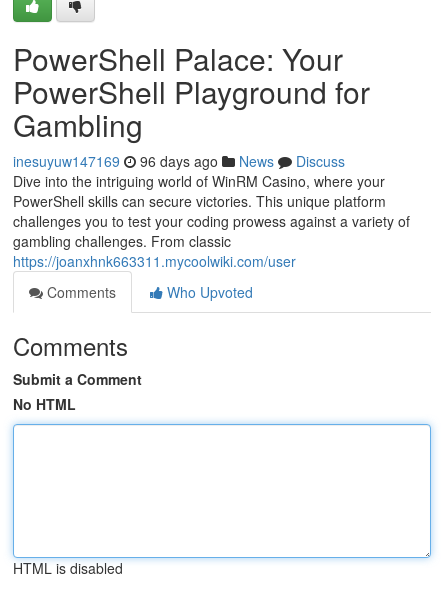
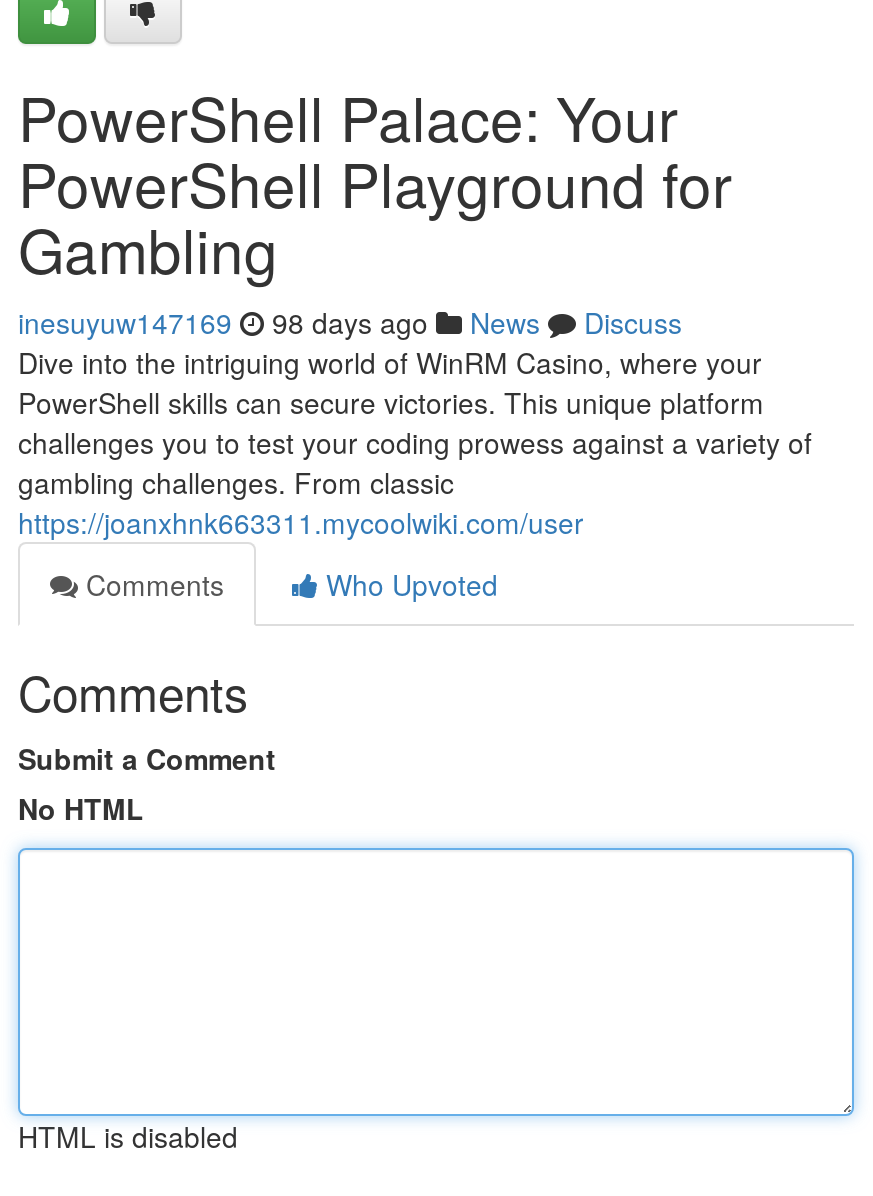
- inesuyuw147169 96 days ago News Discuss
+ inesuyuw147169 98 days ago News Discuss
